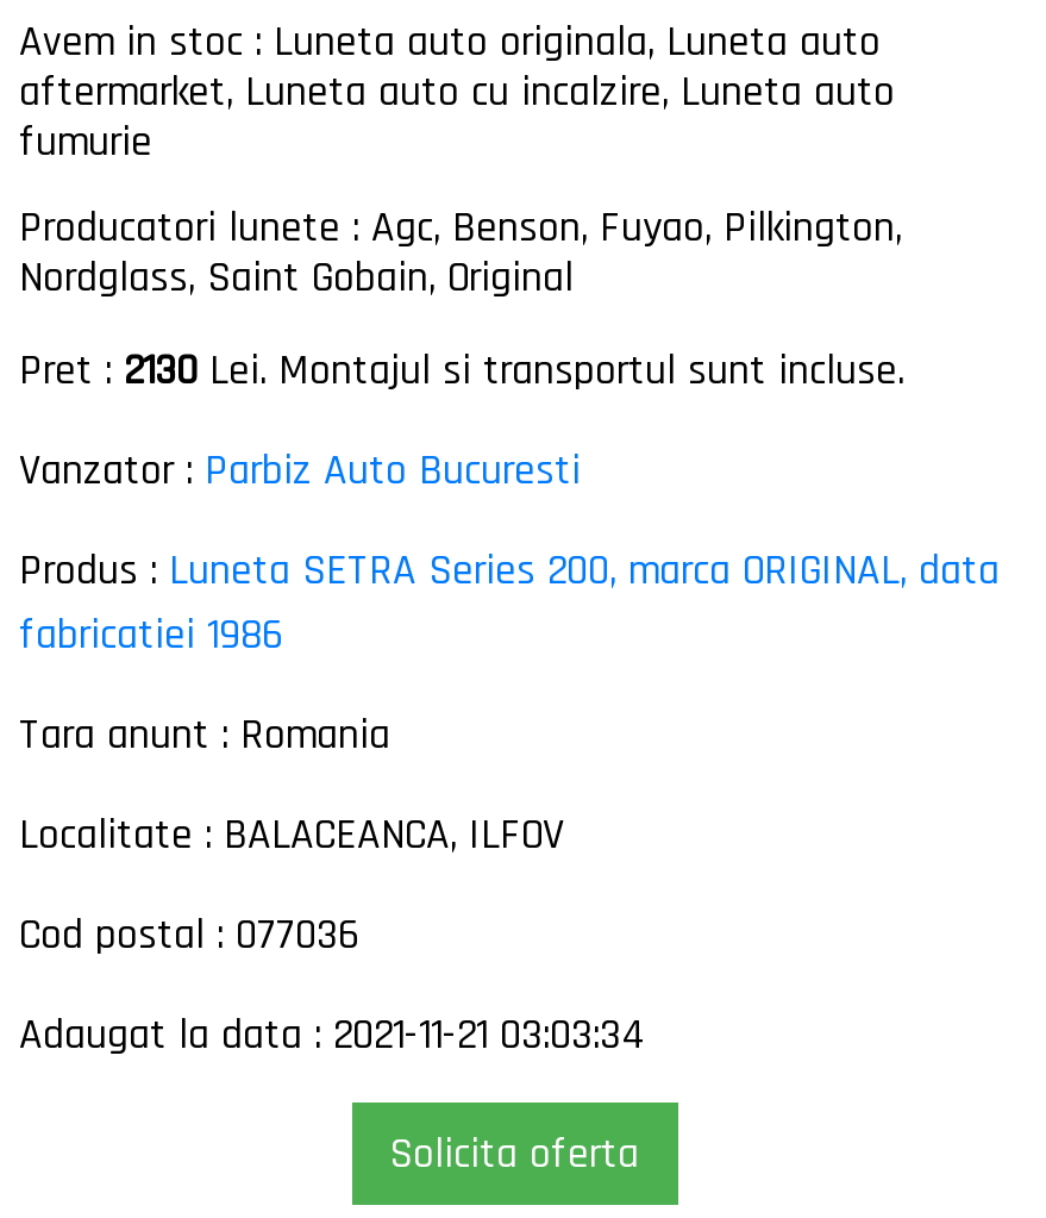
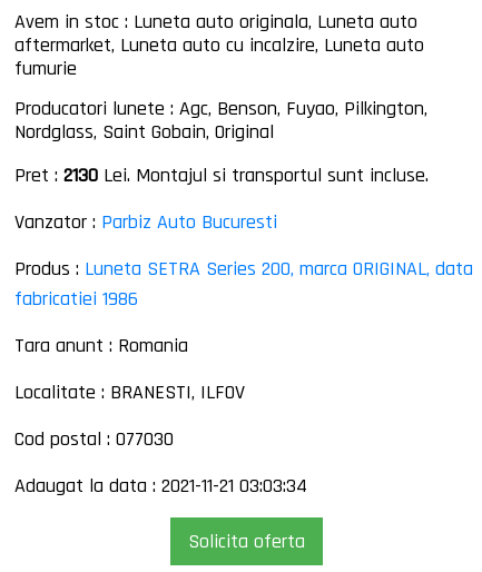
- Localitate : BALACEANCA, ILFOV
+ Localitate : BRANESTI, ILFOV

- Cod postal : 077036
+ Cod postal : 077030
